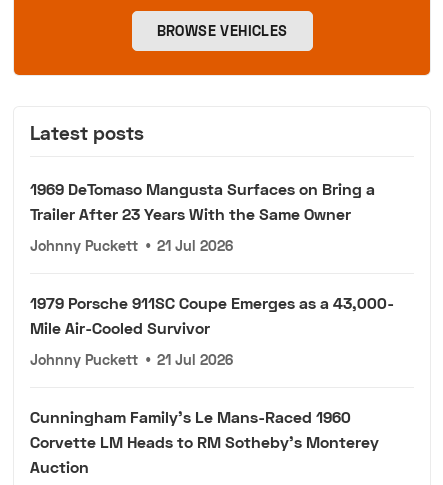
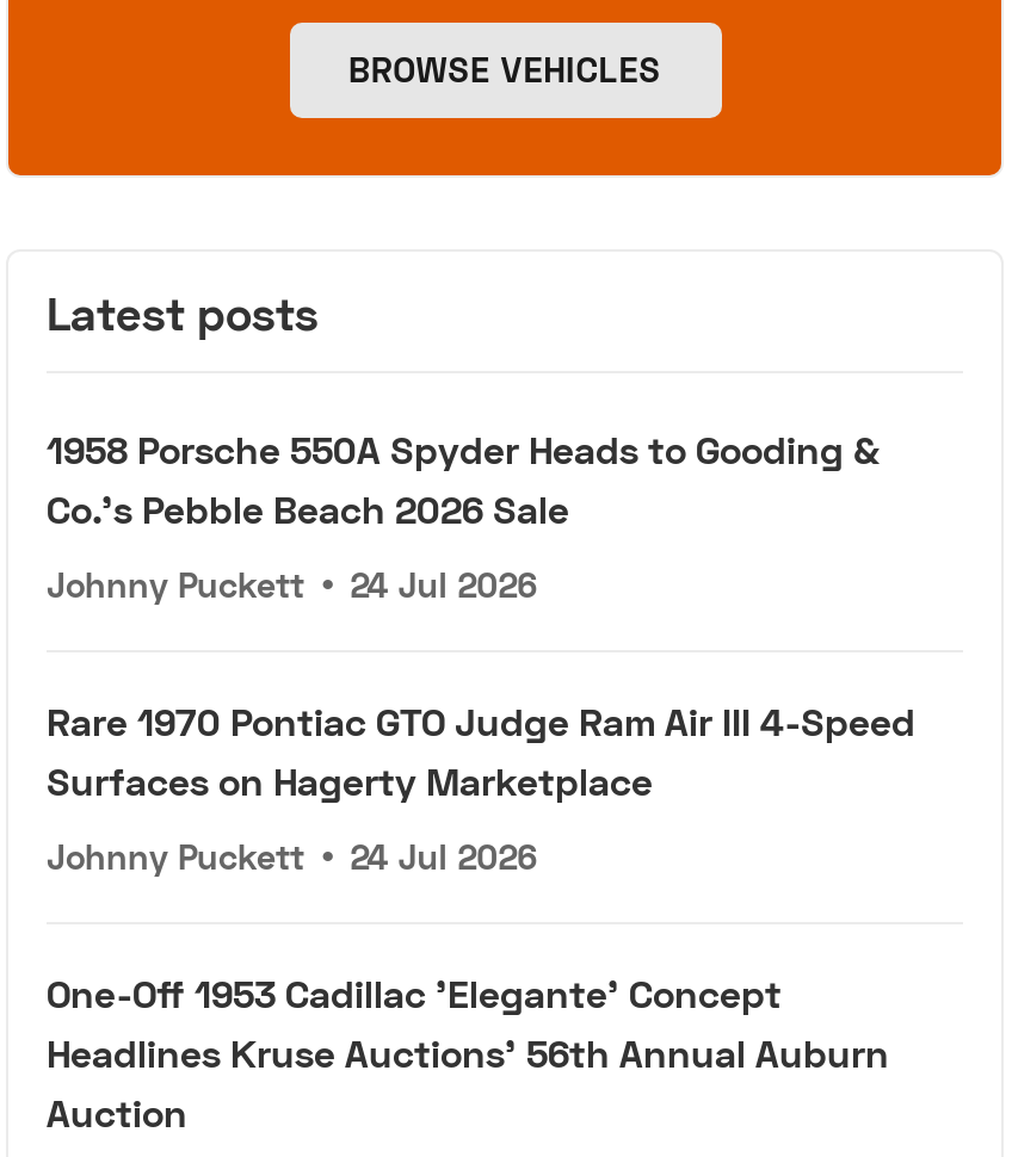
- 1969 DeTomaso Mangusta Surfaces on Bring a
- Trailer After 23 Years With the Same Owner
+ 1958 Porsche 550A Spyder Heads to Gooding &
+ Co.'s Pebble Beach 2026 Sale

- Johnny Puckett • 21 Jul 2026
+ Johnny Puckett • 24 Jul 2026

- 1979 Porsche 911SC Coupe Emerges as a 43,000-
- Mile Air-Cooled Survivor
+ Rare 1970 Pontiac GTO Judge Ram Air III 4-Speed
+ Surfaces on Hagerty Marketplace

- Johnny Puckett • 21 Jul 2026
+ Johnny Puckett • 24 Jul 2026

- Cunningham Family's Le Mans-Raced 1960
- Corvette LM Heads to RM Sotheby's Monterey
+ One-Off 1953 Cadillac 'Elegante' Concept
+ Headlines Kruse Auctions' 56th Annual Auburn
